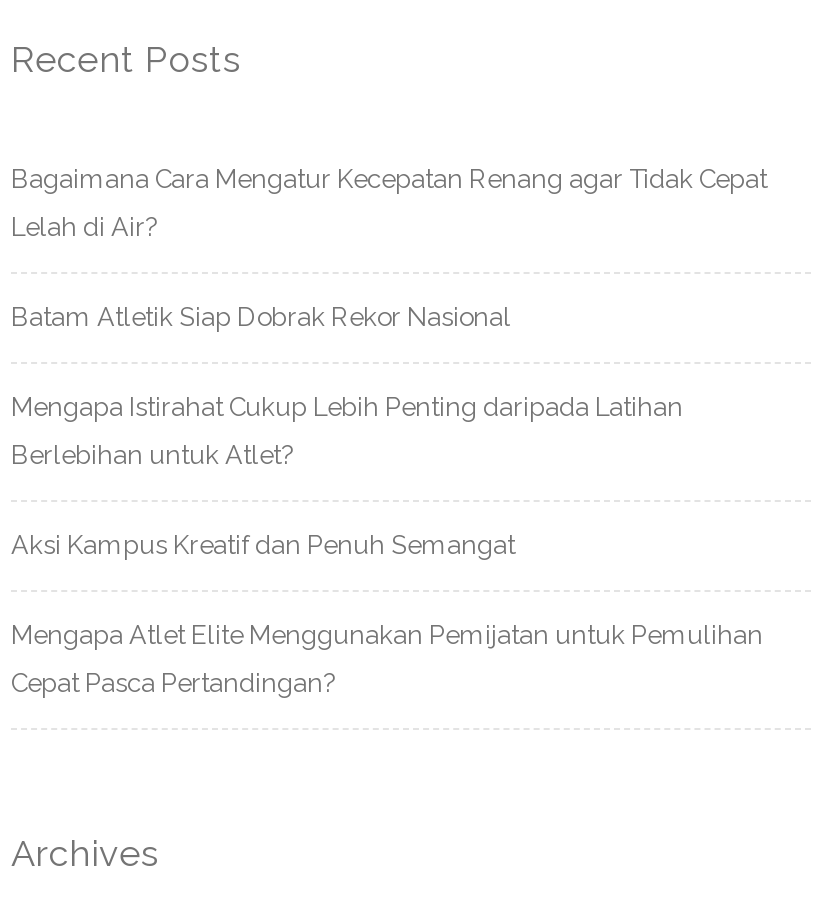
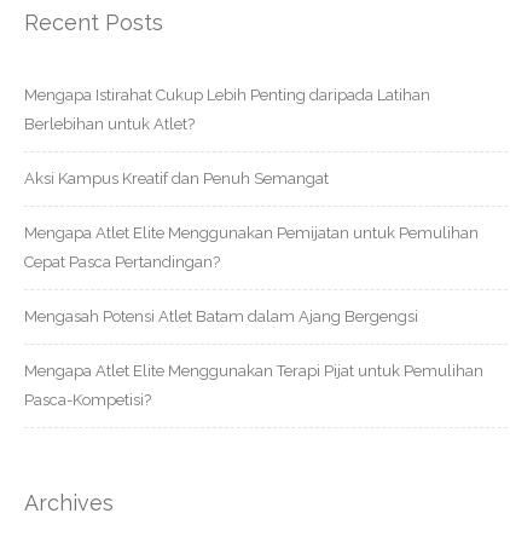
- Bagaimana Cara Mengatur Kecepatan Renang agar Tidak Cepat
- Lelah di Air?
- Batam Atletik Siap Dobrak Rekor Nasional

moved up: Mengapa Istirahat Cukup Lebih Penting daripada Latihan | Berlebihan untuk Atlet? | Aksi Kampus Kreatif dan Penuh Semangat | Mengapa Atlet Elite Menggunakan Pemijatan untuk Pemulihan | Cepat Pasca Pertandingan?

+ Mengasah Potensi Atlet Batam dalam Ajang Bergengsi
+ Mengapa Atlet Elite Menggunakan Terapi Pijat untuk Pemulihan
+ Pasca-Kompetisi?
